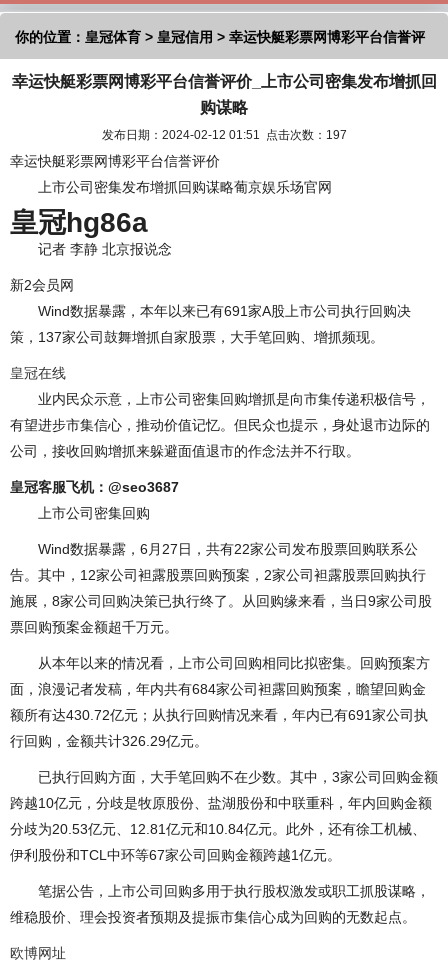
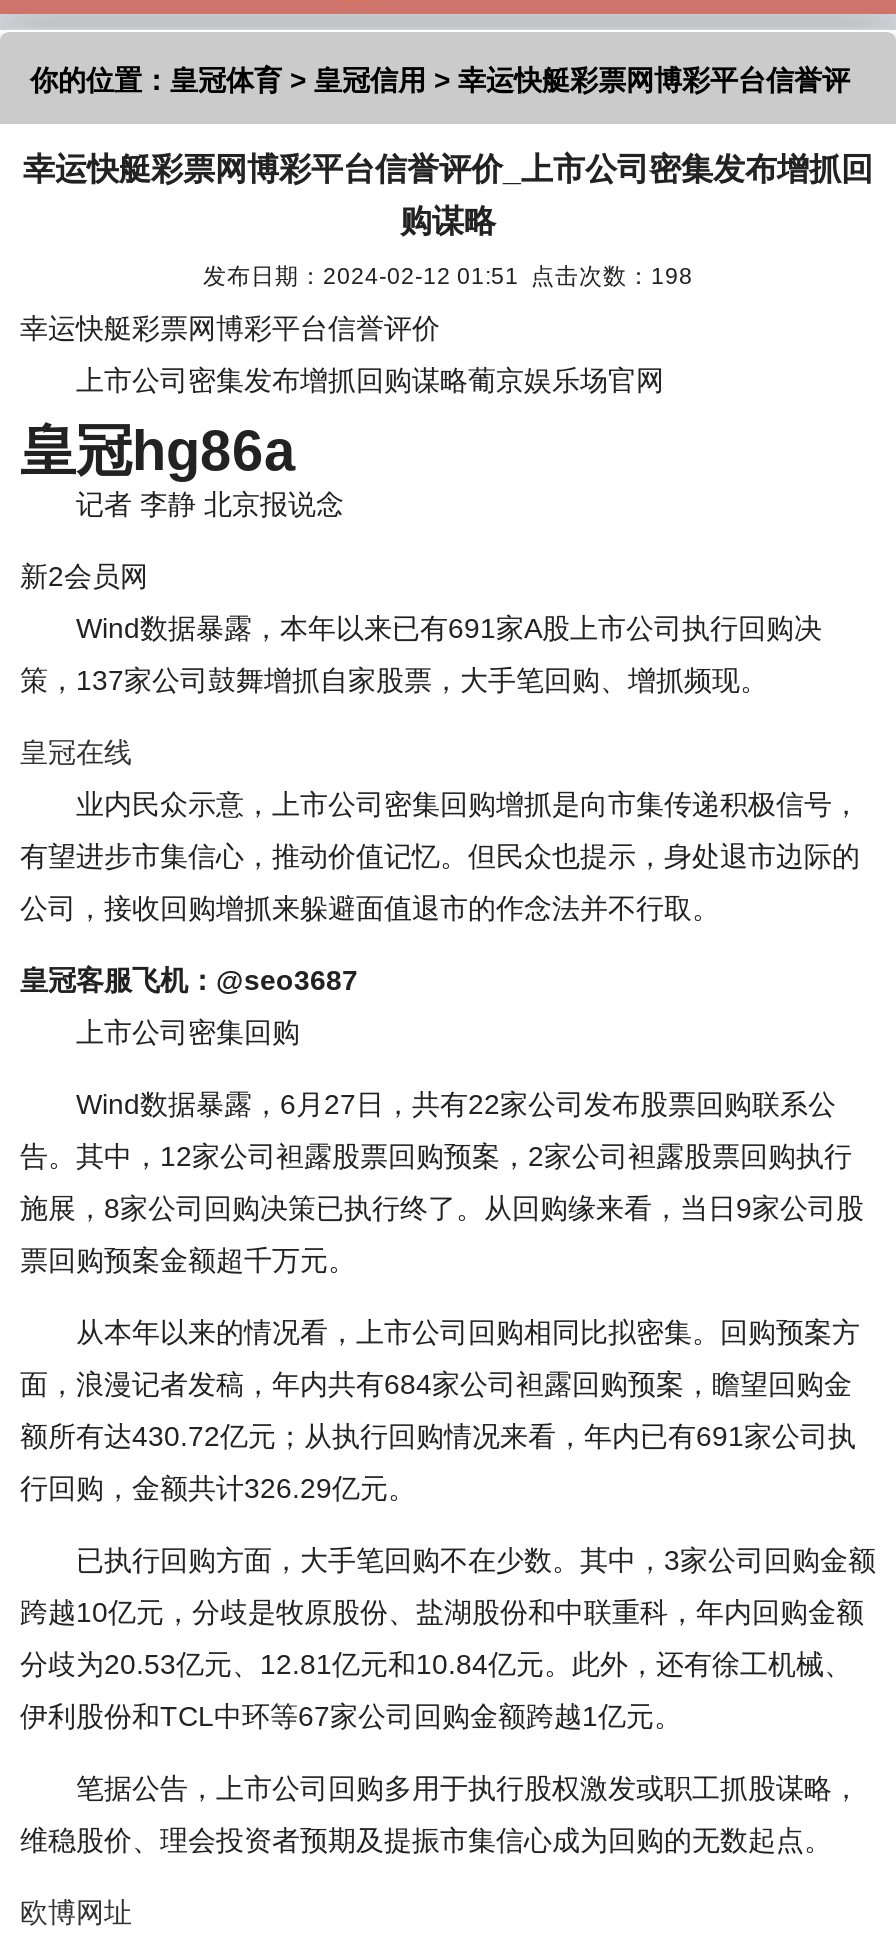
- 发布日期：2024-02-12 01:51 点击次数：197
+ 发布日期：2024-02-12 01:51 点击次数：198
